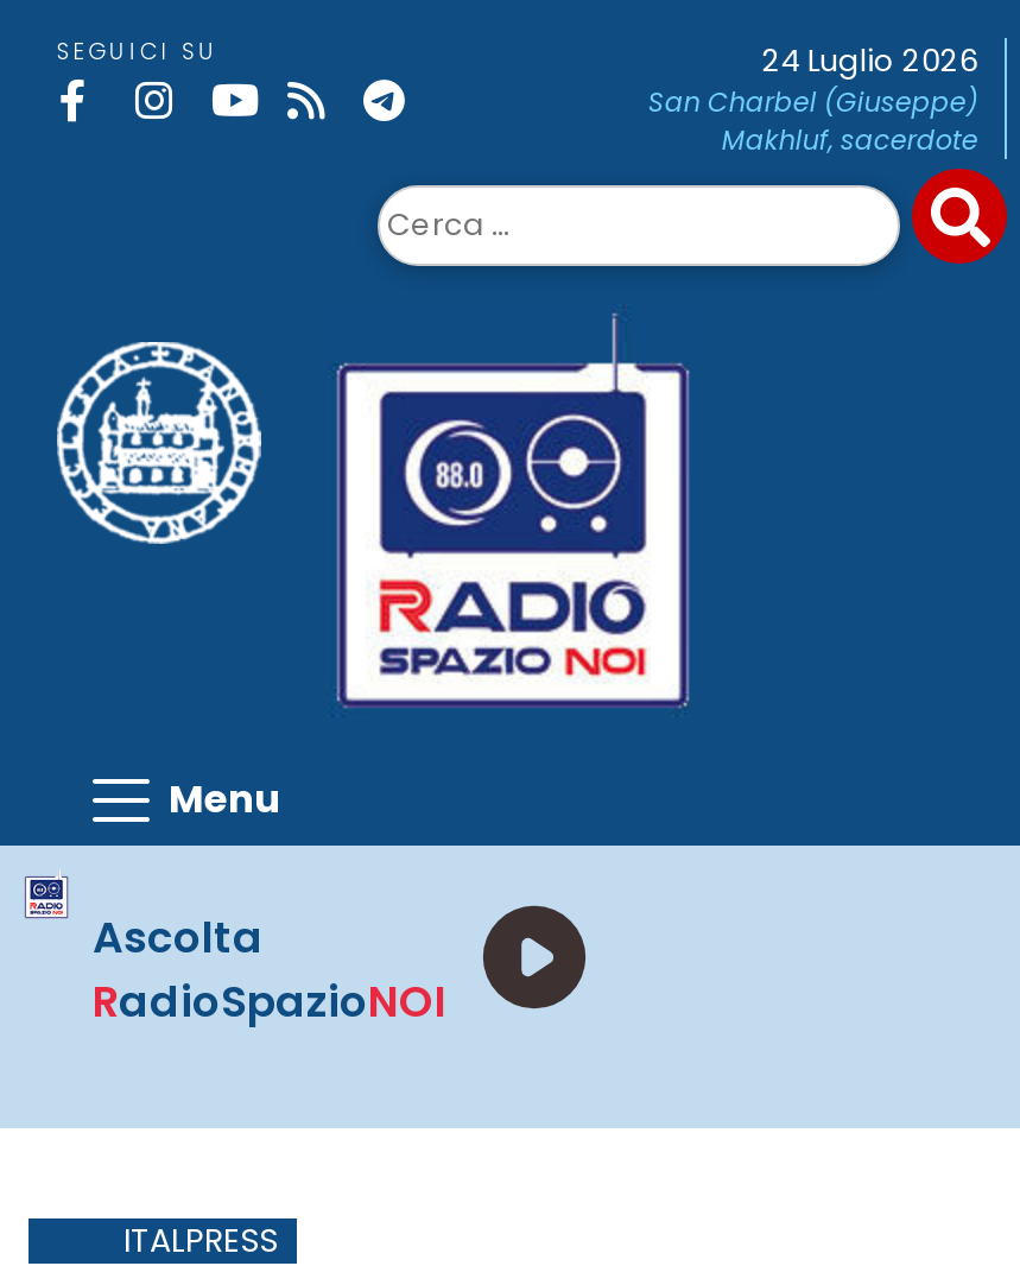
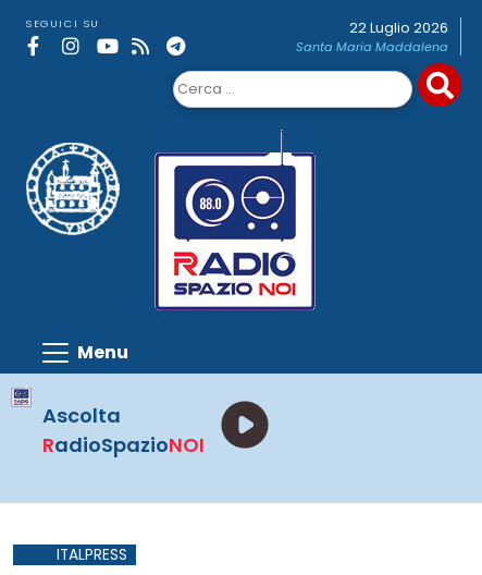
- 24 Luglio 2026
- San Charbel (Giuseppe)
- Makhluf, sacerdote
+ 22 Luglio 2026
+ Santa Maria Maddalena
